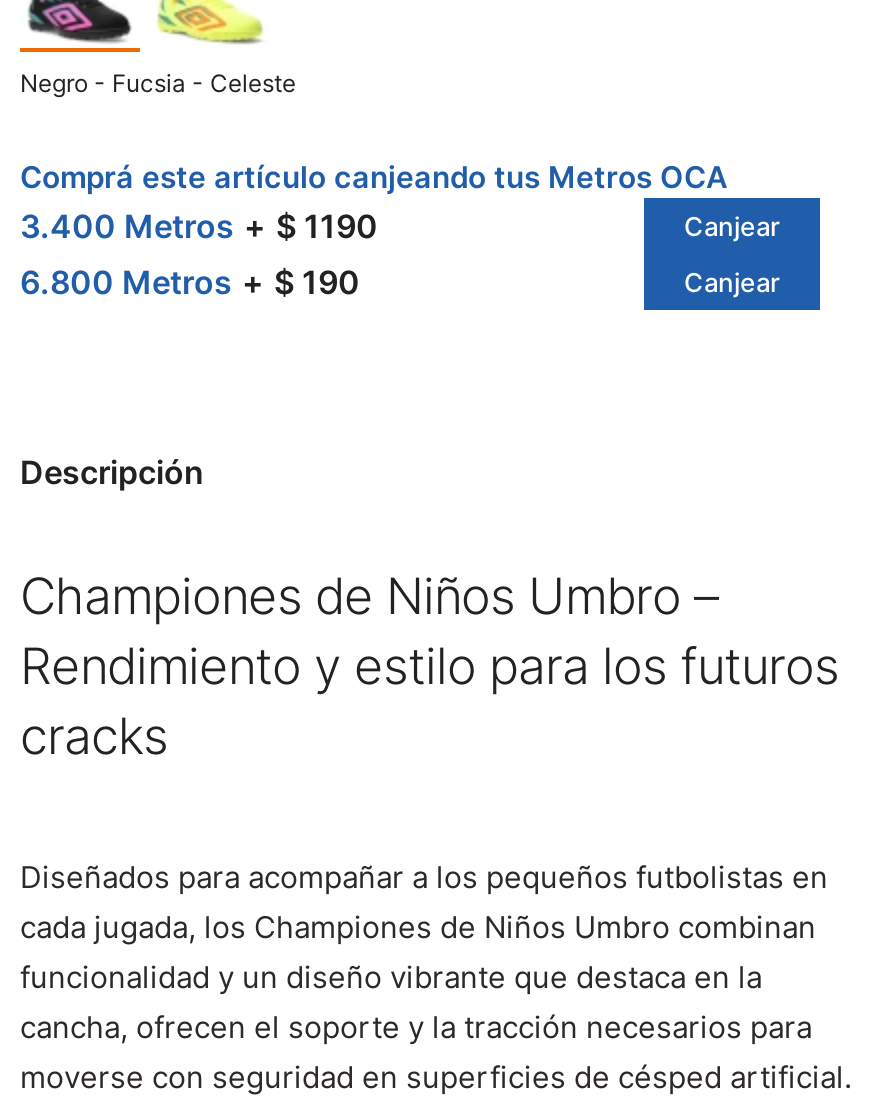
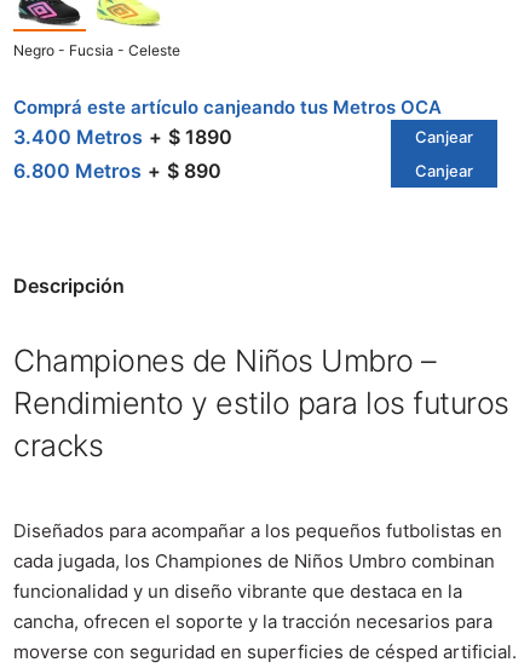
- 3.400 Metros $ 1190
+ 3.400 Metros $ 1890

- 6.800 Metros $ 190
+ 6.800 Metros $ 890
